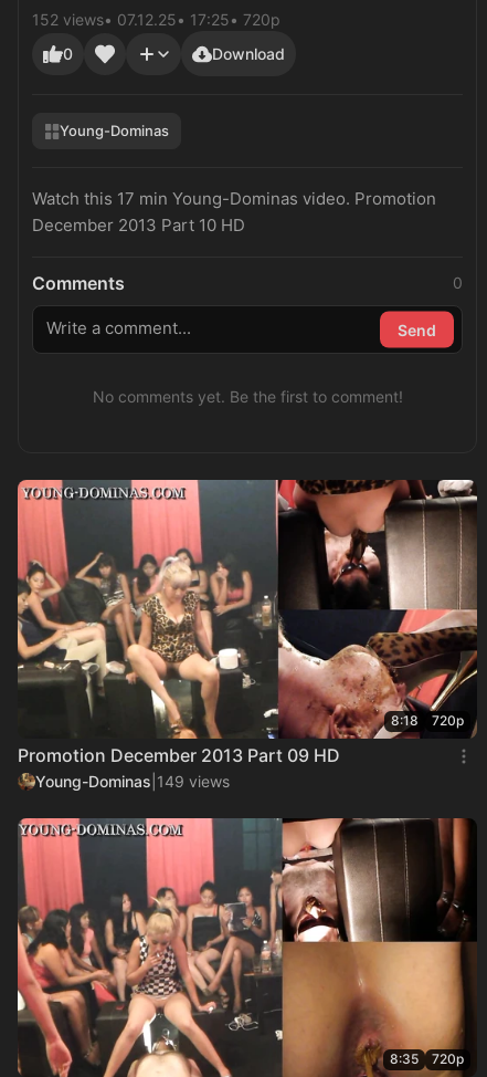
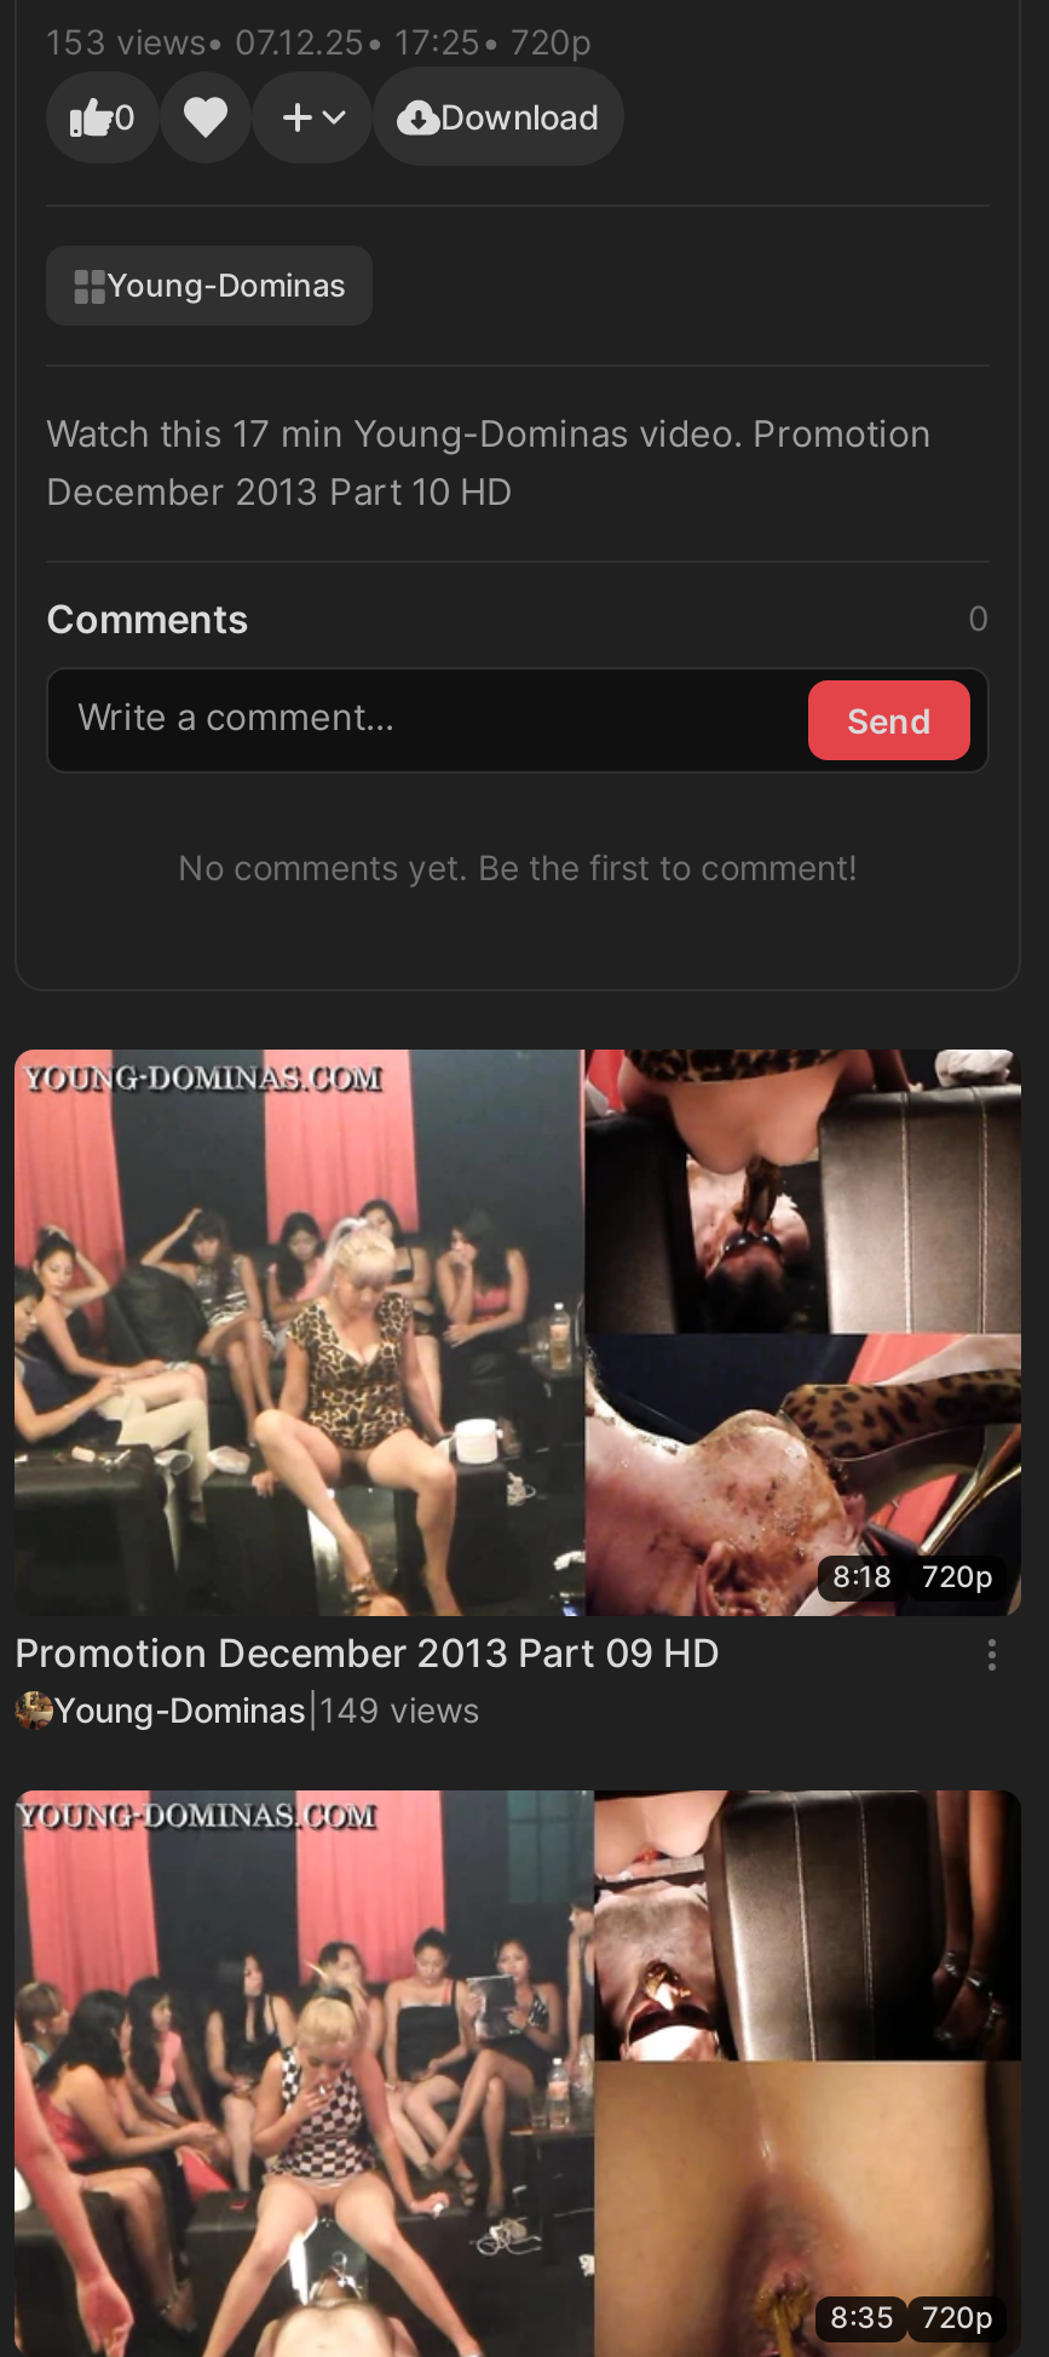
- 152 views 07.12.25 17:25 720p
+ 153 views 07.12.25 17:25 720p
